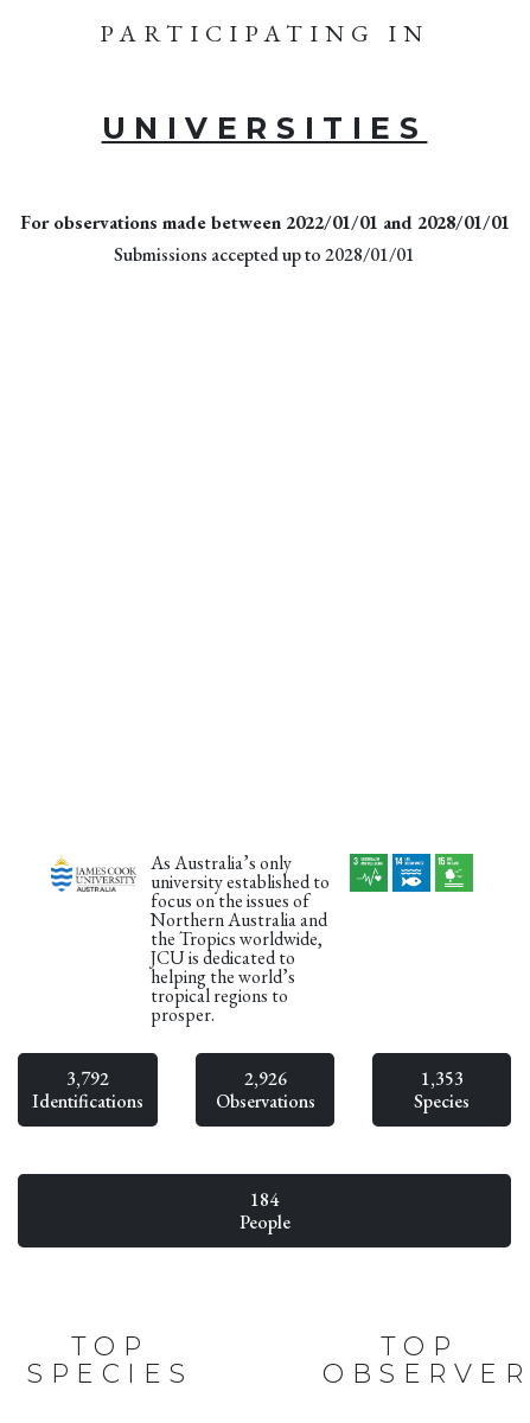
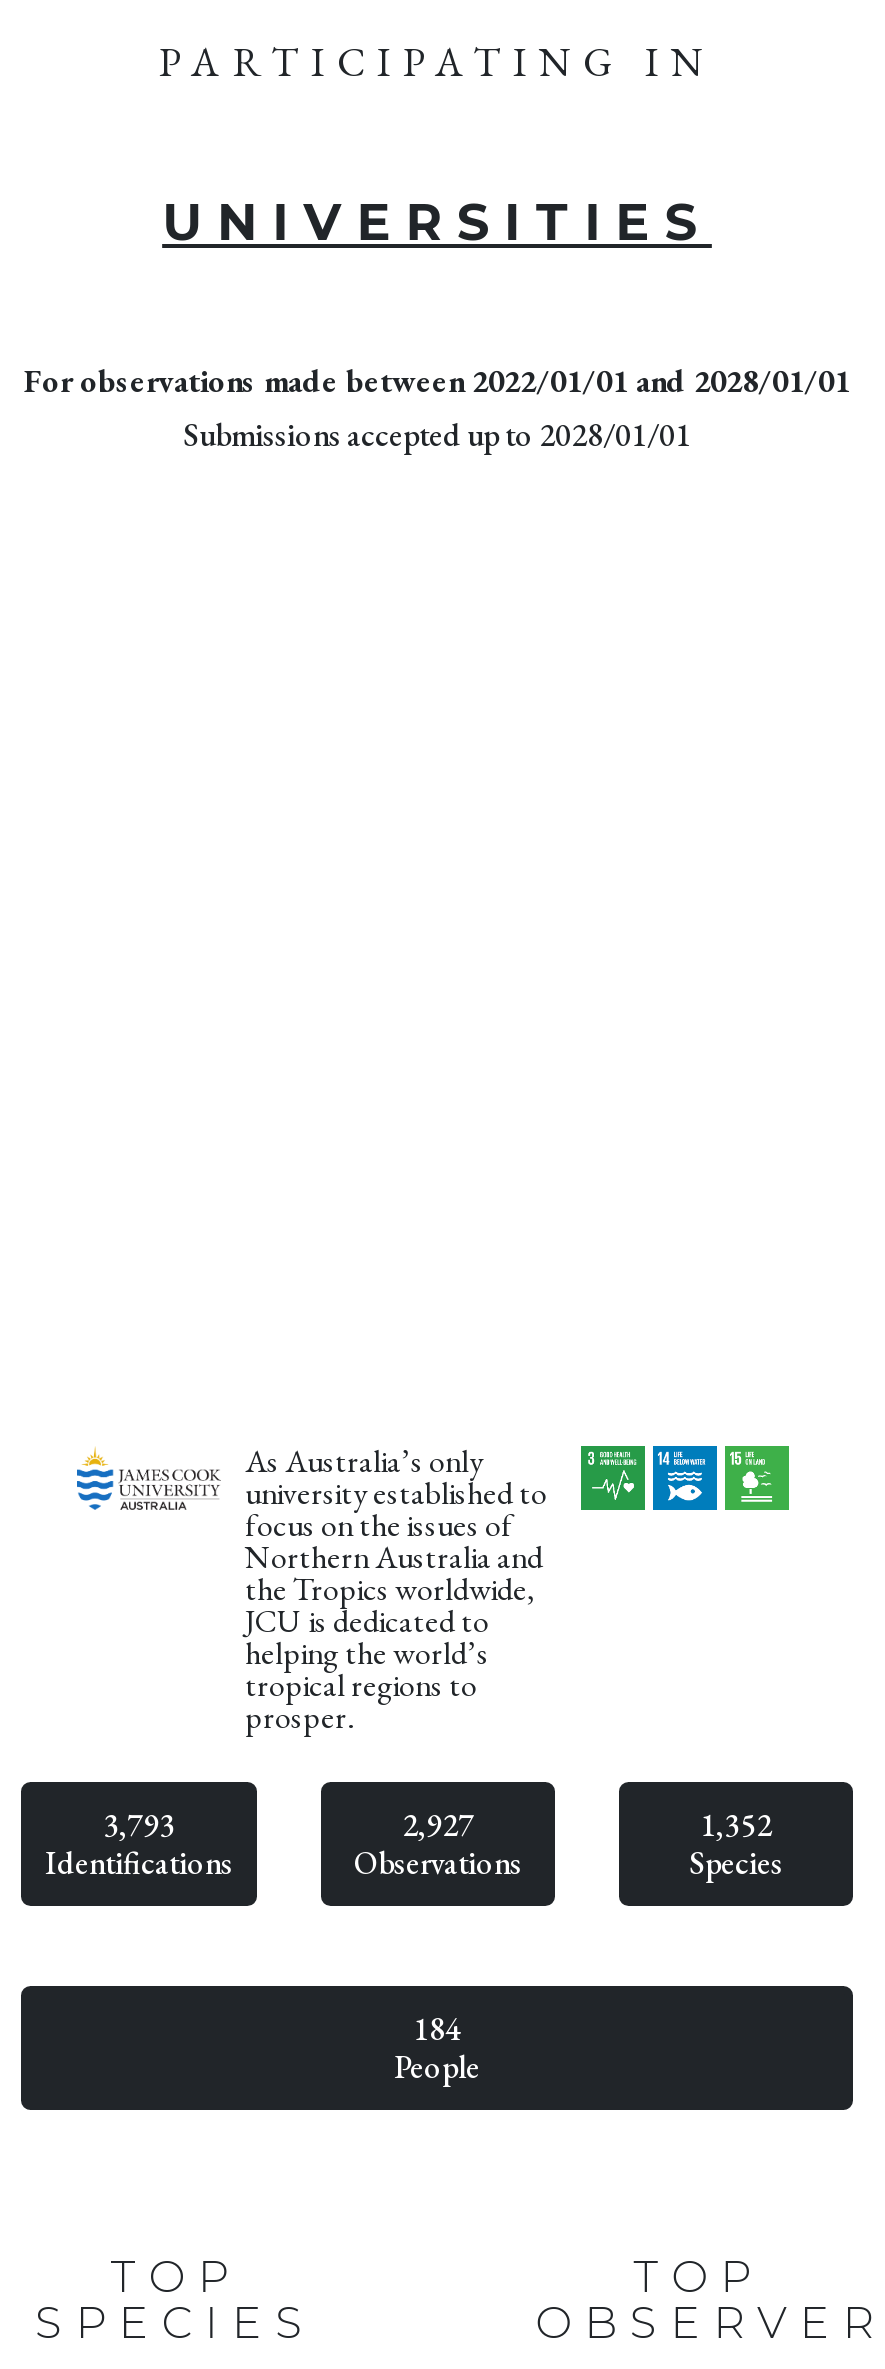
- 3,792
+ 3,793

- 2,926
+ 2,927

- 1,353
+ 1,352
